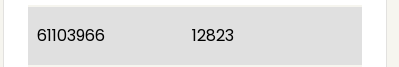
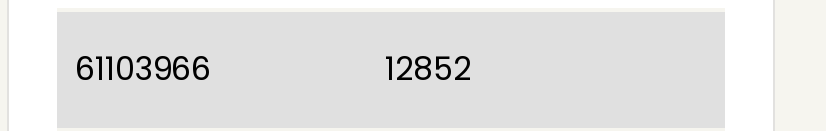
- 12823
+ 12852
